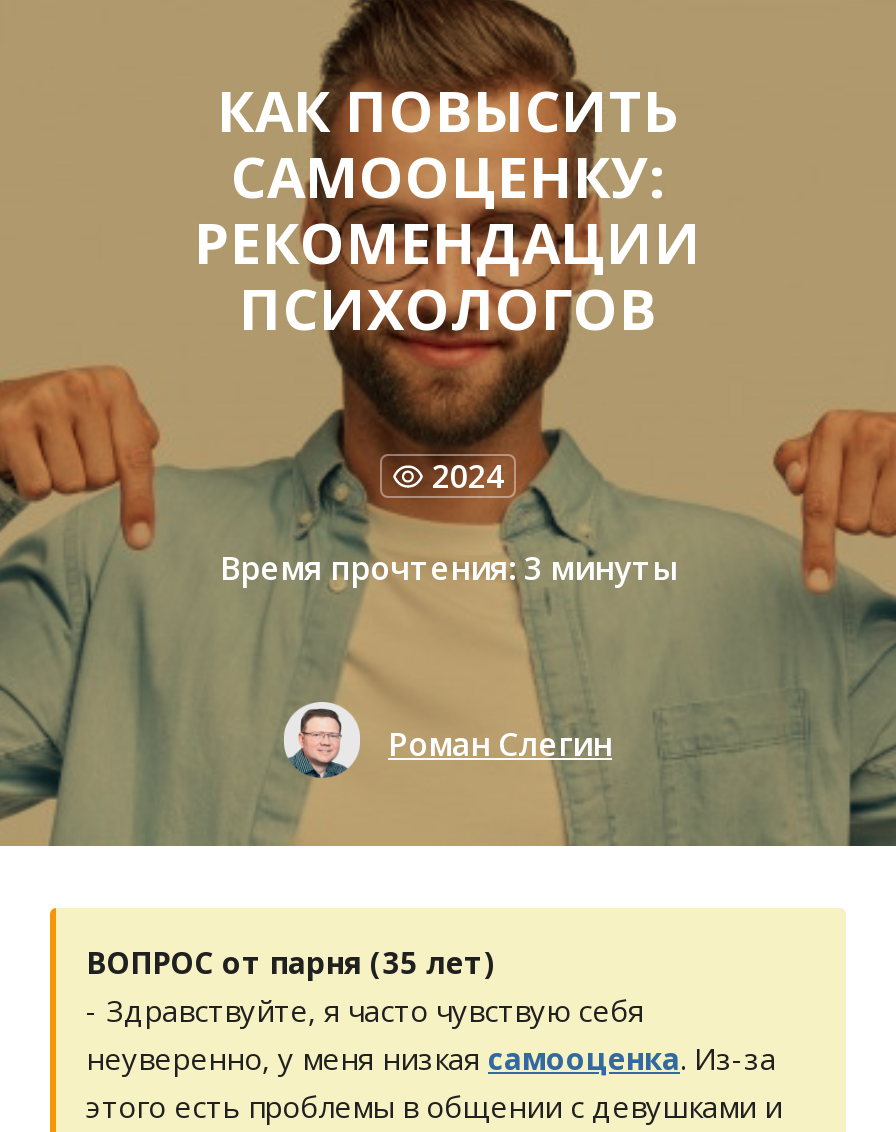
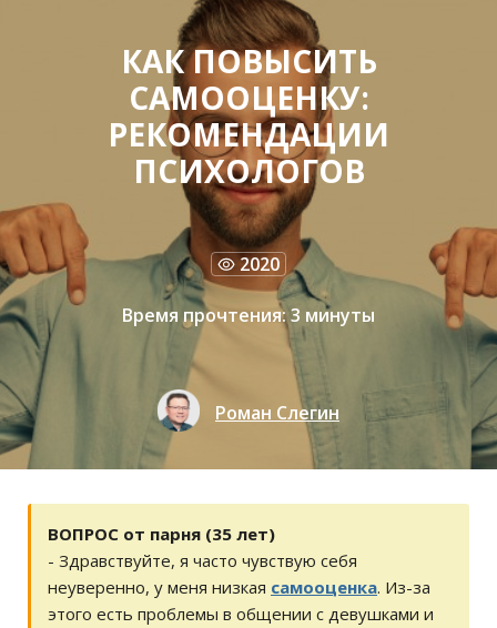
- 2024
+ 2020
